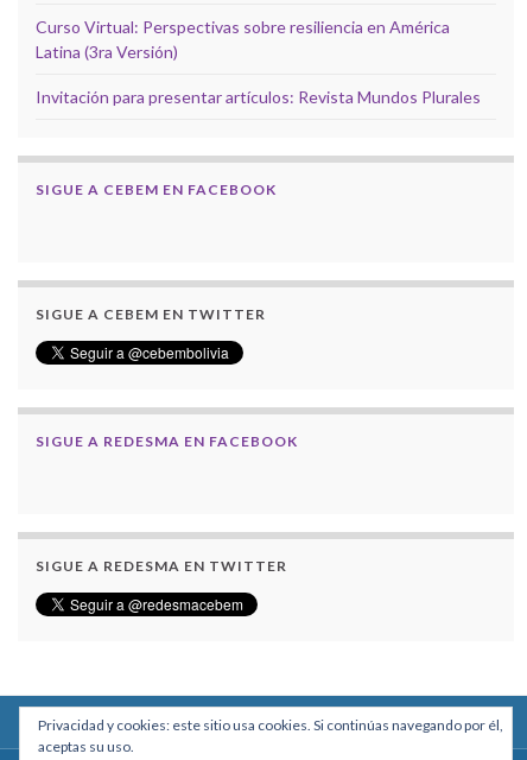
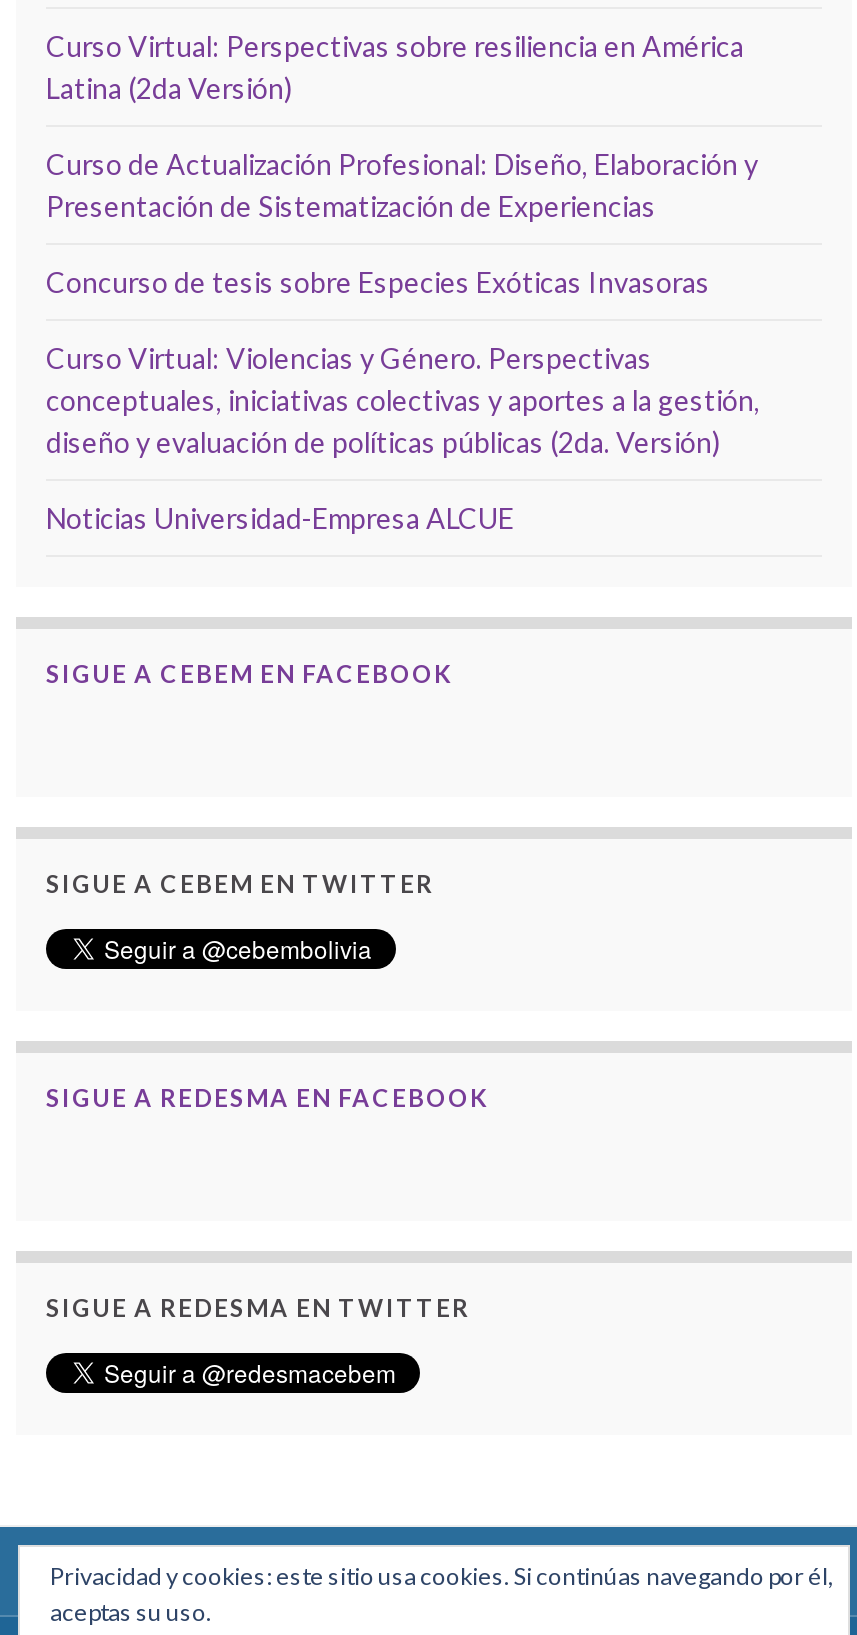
- Latina (3ra Versión)
- Invitación para presentar artículos: Revista Mundos Plurales
+ Latina (2da Versión)
+ Curso de Actualización Profesional: Diseño, Elaboración y
+ Presentación de Sistematización de Experiencias
+ Concurso de tesis sobre Especies Exóticas Invasoras
+ Curso Virtual: Violencias y Género. Perspectivas
+ conceptuales, iniciativas colectivas y aportes a la gestión,
+ diseño y evaluación de políticas públicas (2da. Versión)
+ Noticias Universidad-Empresa ALCUE
